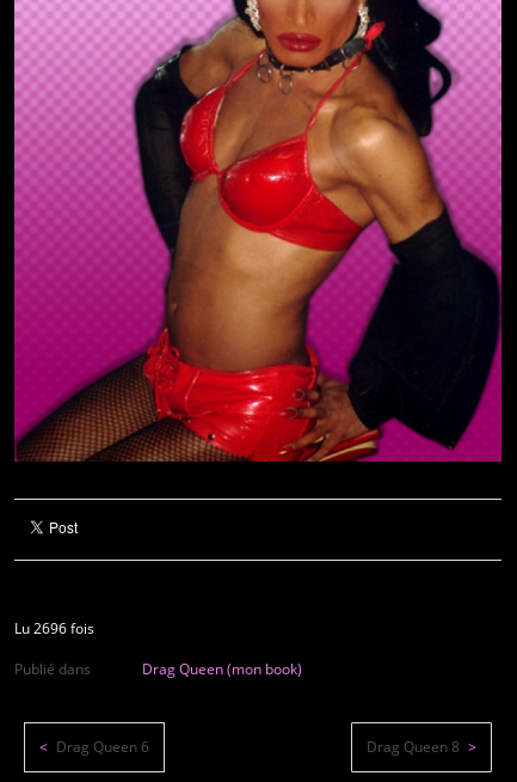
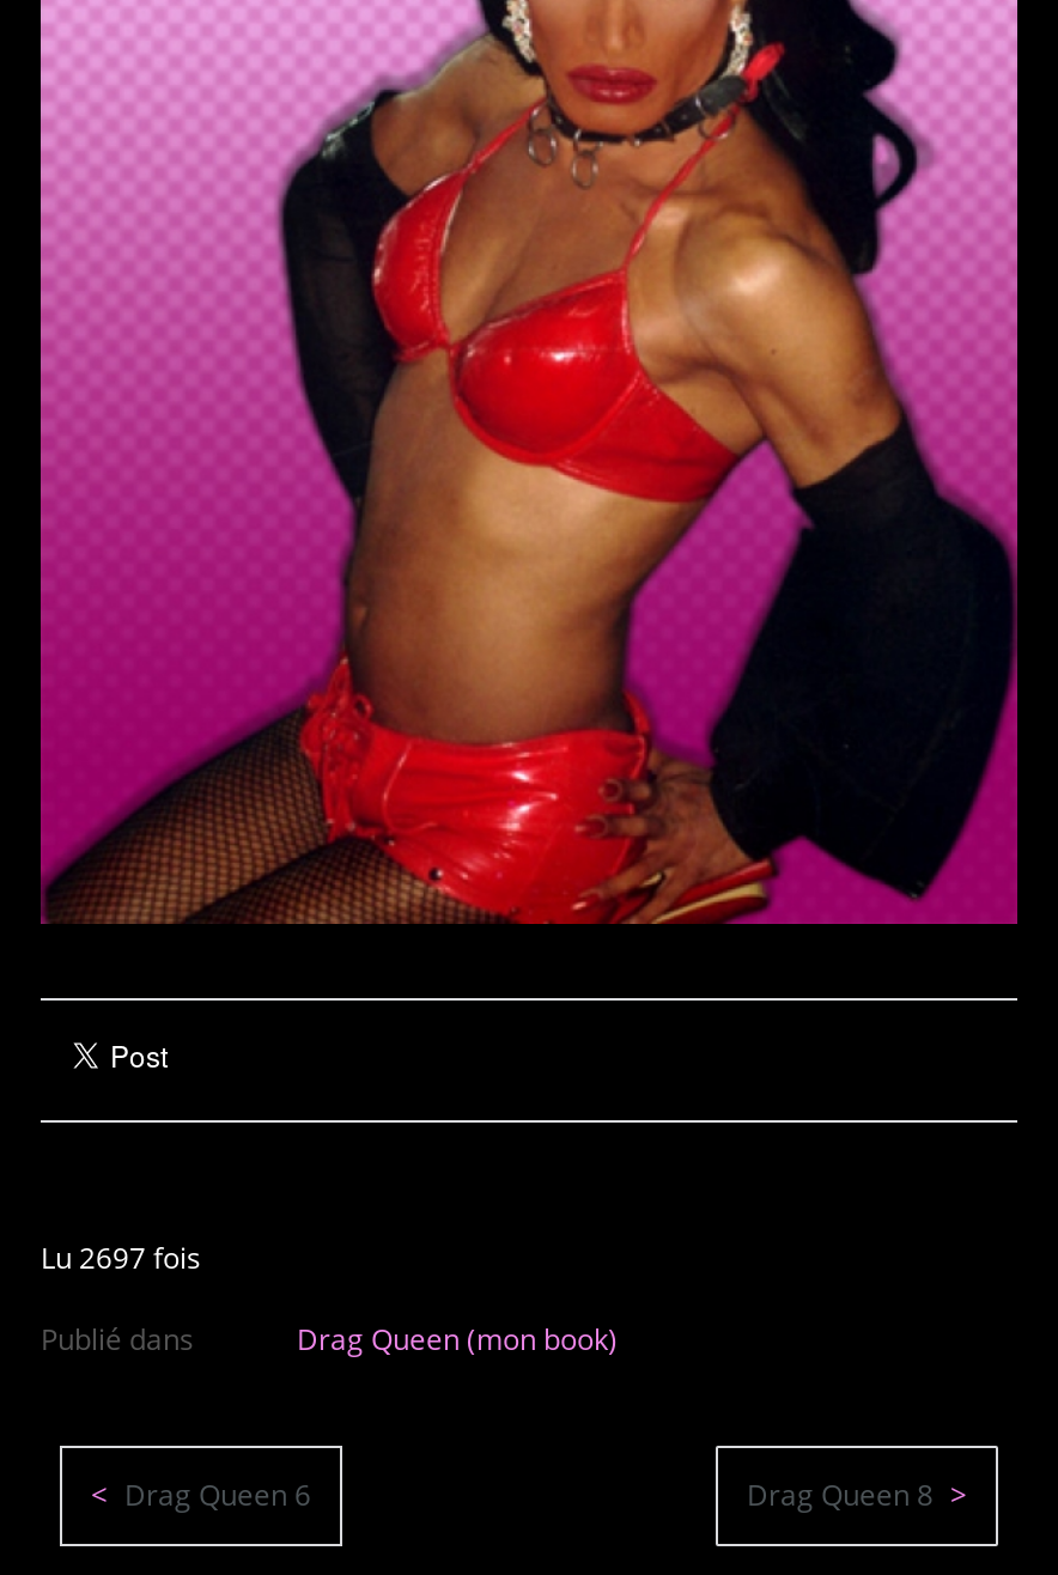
- Lu 2696 fois
+ Lu 2697 fois
